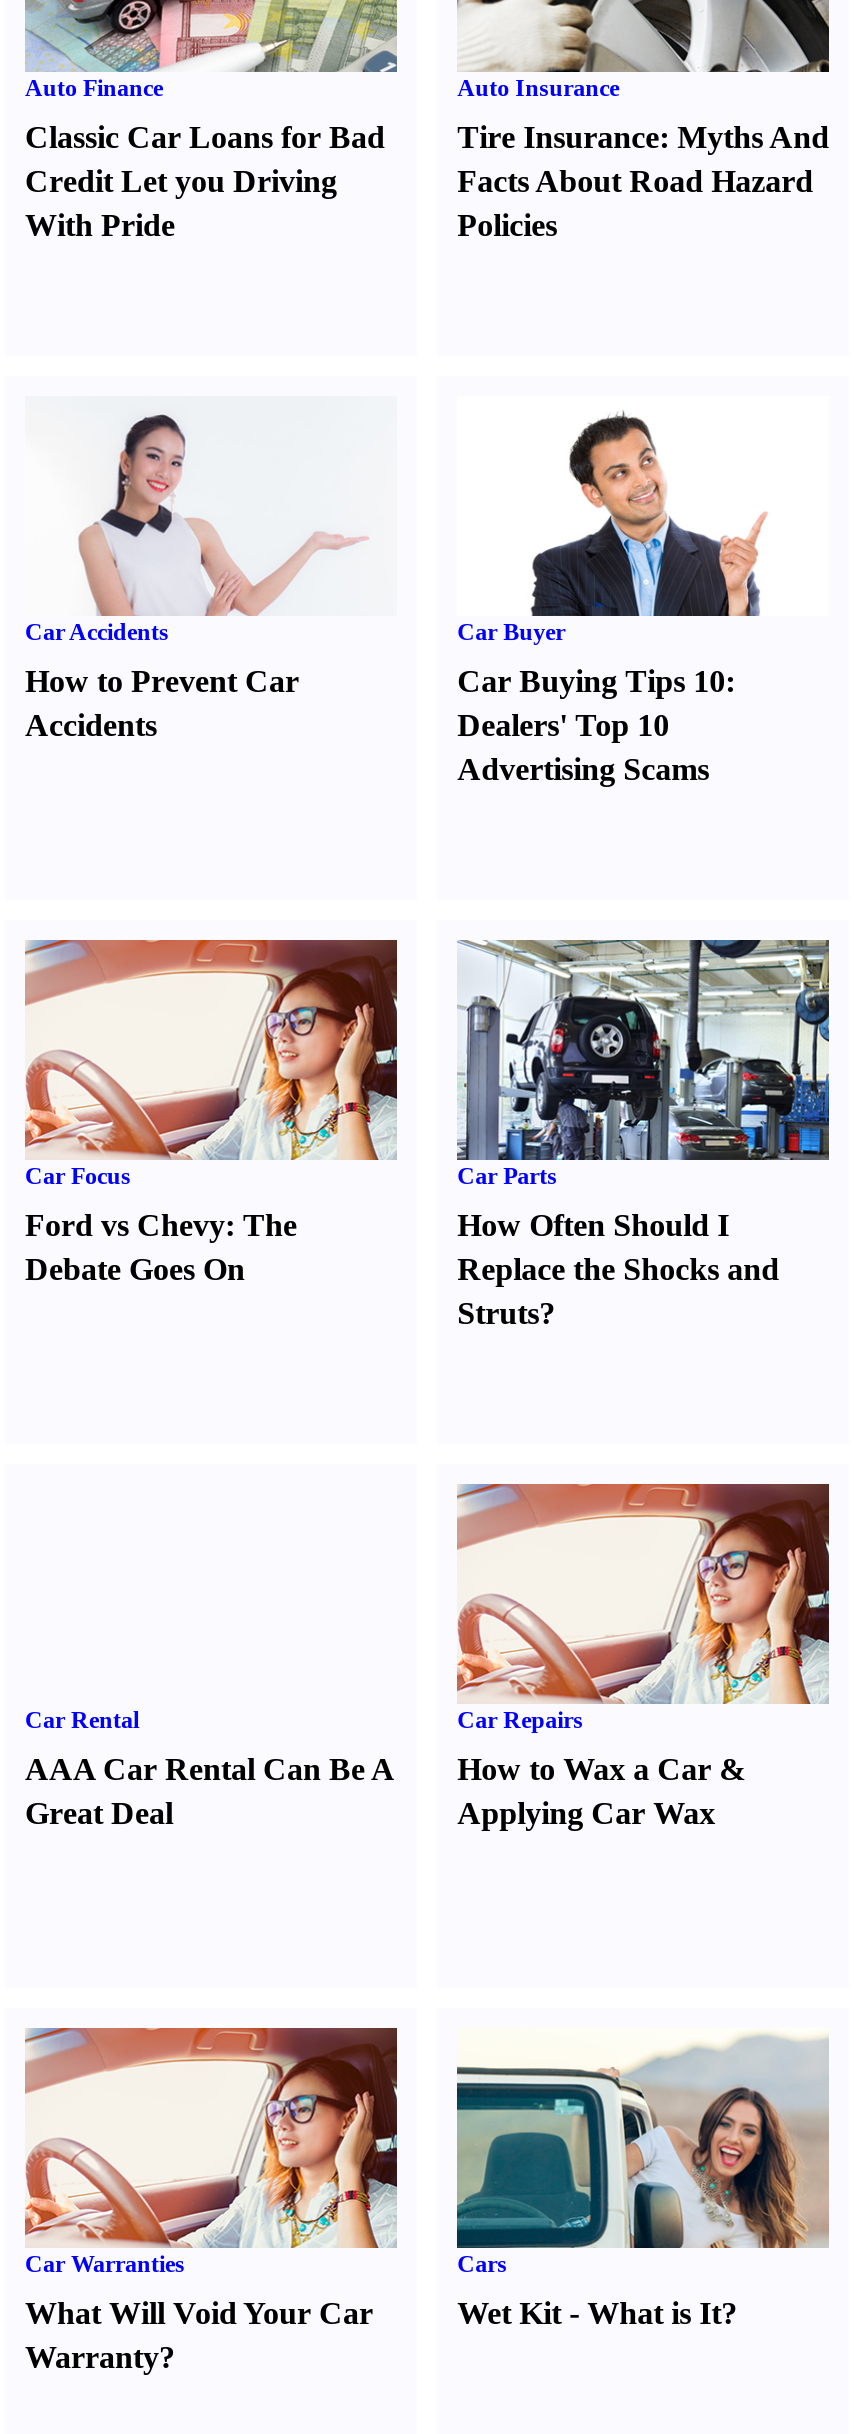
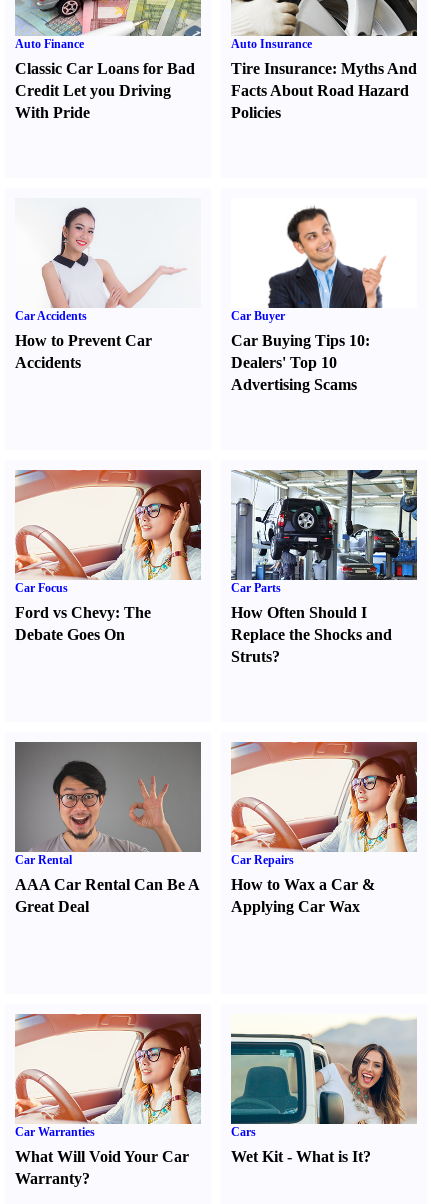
+ [image]
